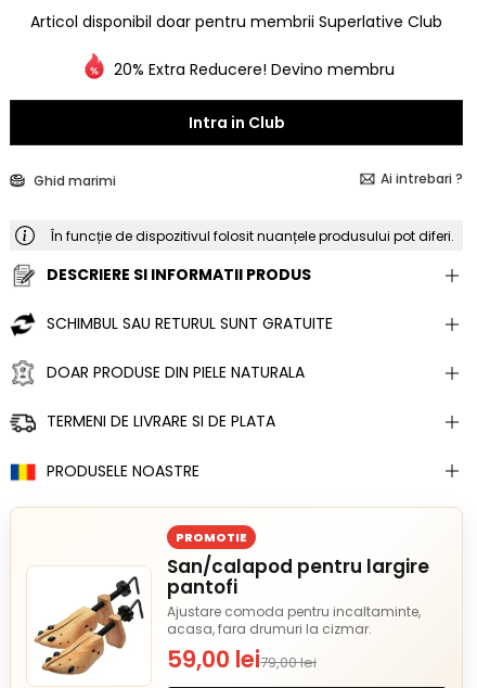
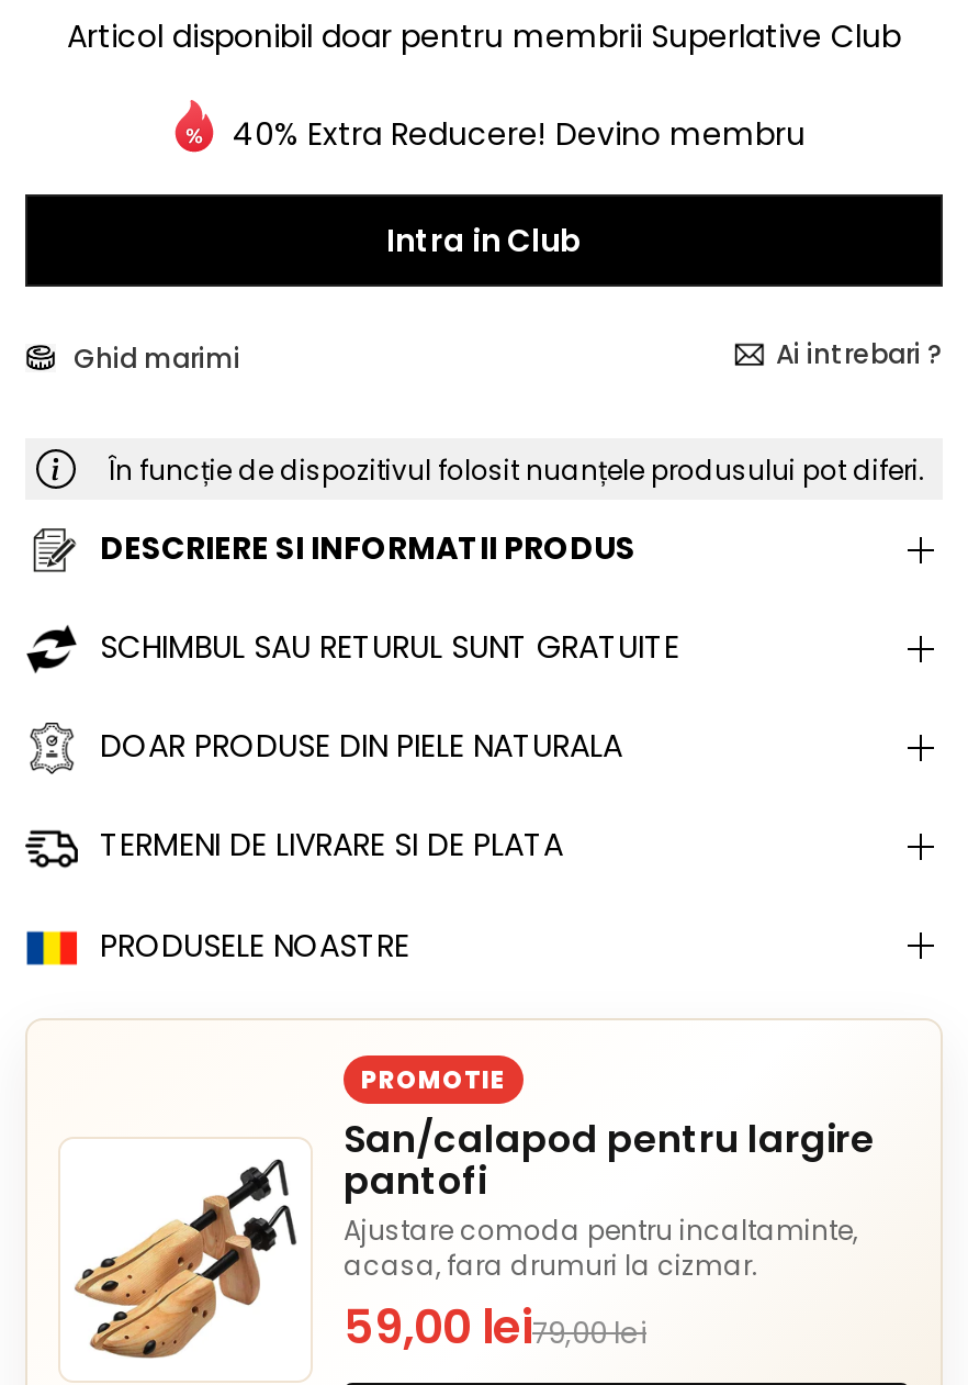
- 20% Extra Reducere! Devino membru
+ 40% Extra Reducere! Devino membru
